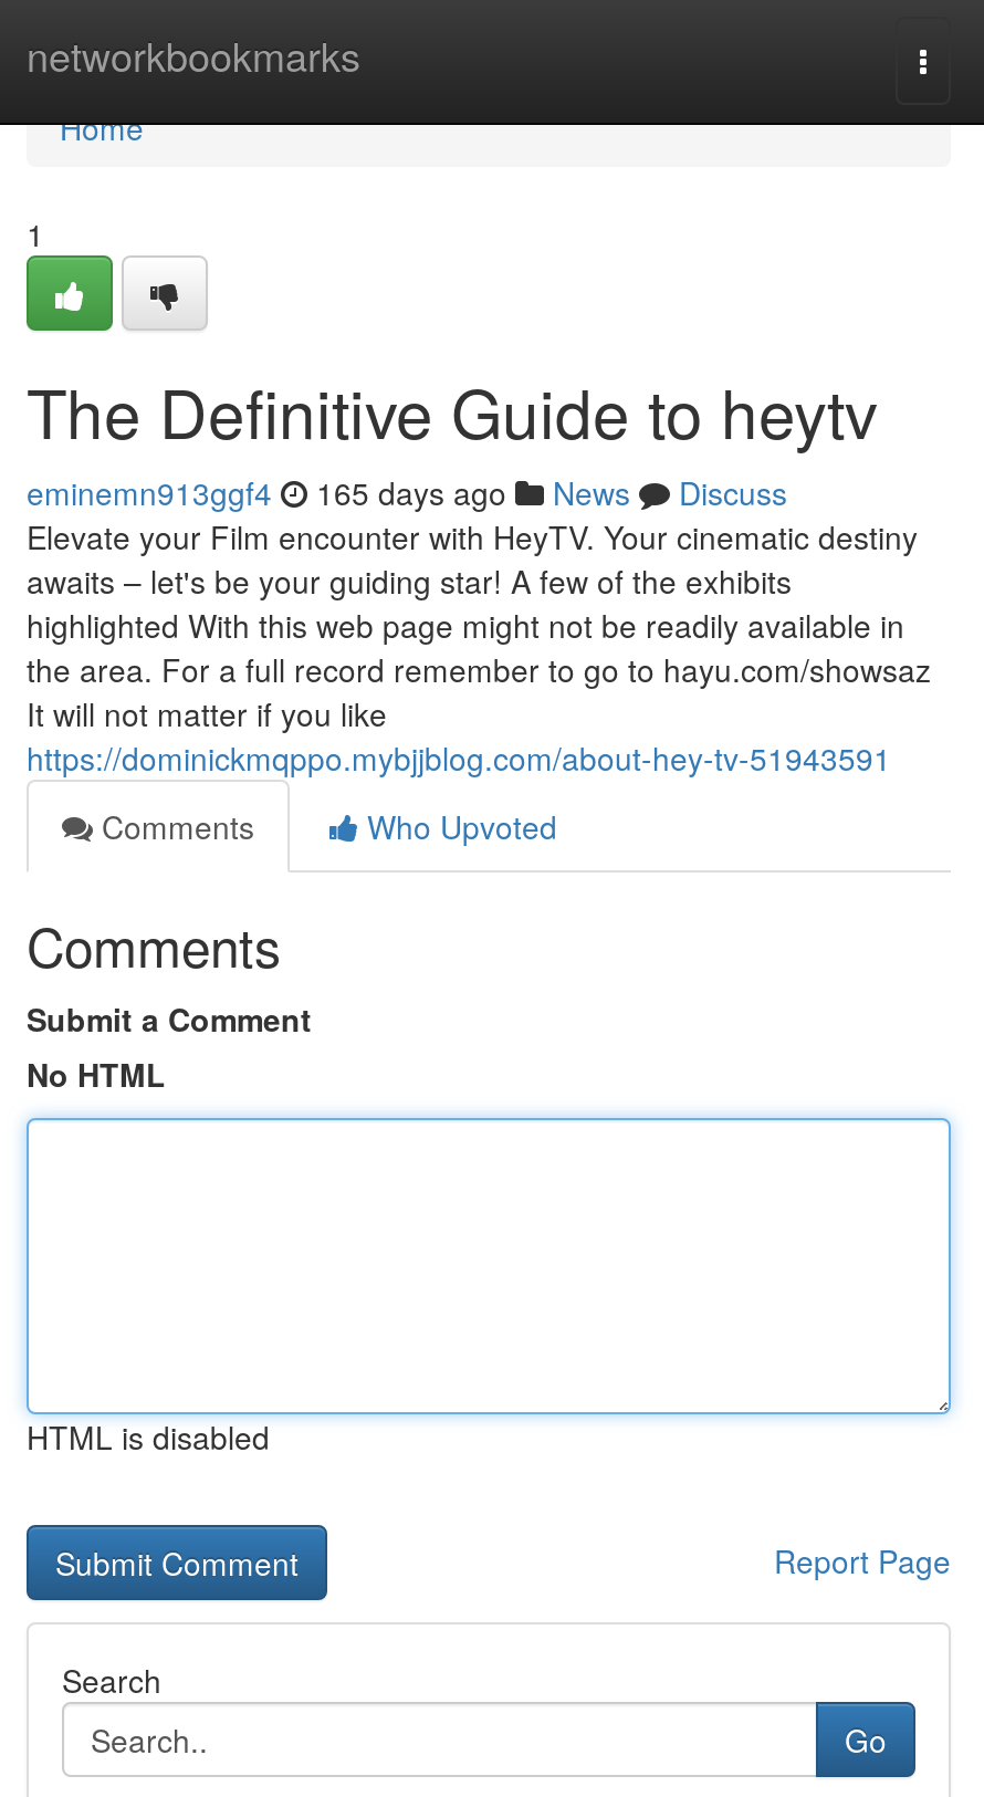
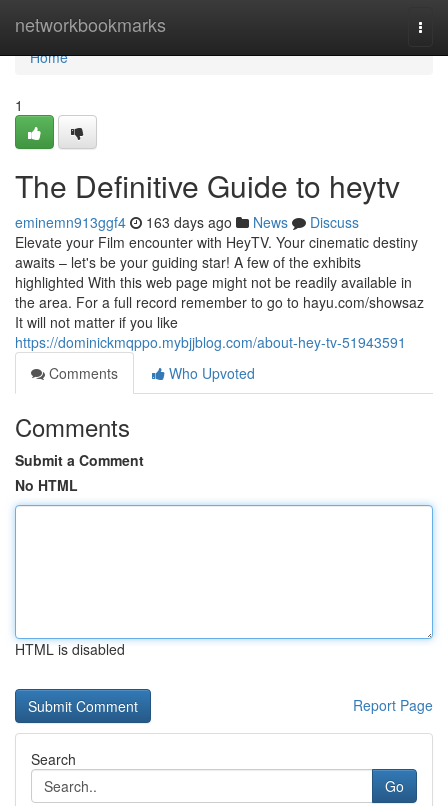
- eminemn913ggf4 165 days ago News Discuss
+ eminemn913ggf4 163 days ago News Discuss
